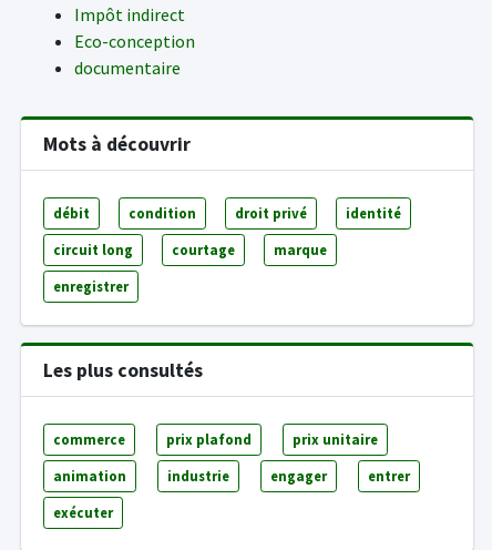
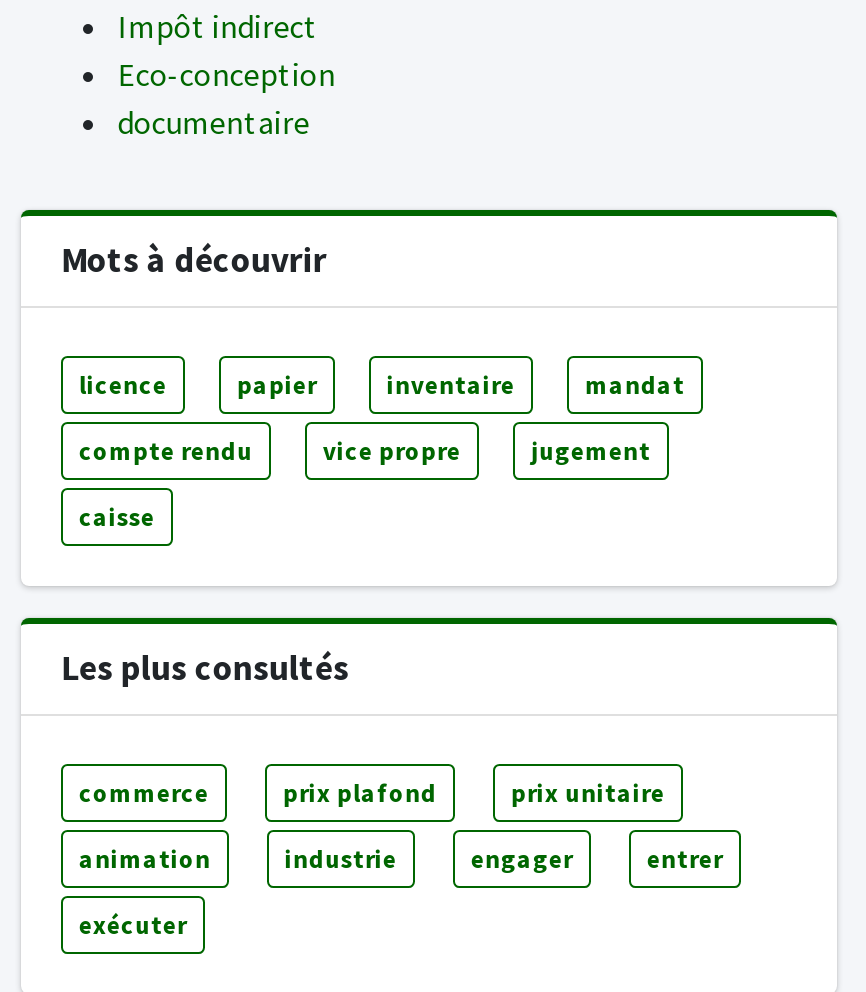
- débit
- condition
- droit privé
- identité
+ licence
+ papier
+ inventaire
+ mandat

- circuit long
- courtage
- marque
+ compte rendu
+ vice propre
+ jugement

- enregistrer
+ caisse
